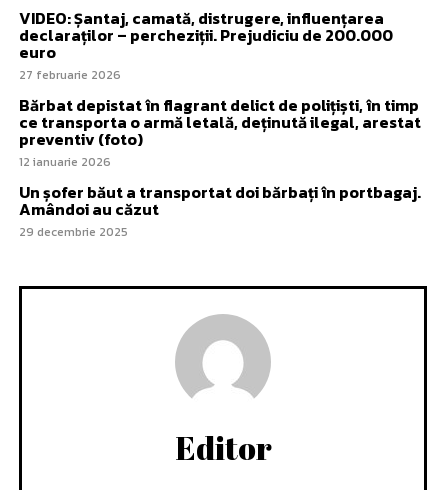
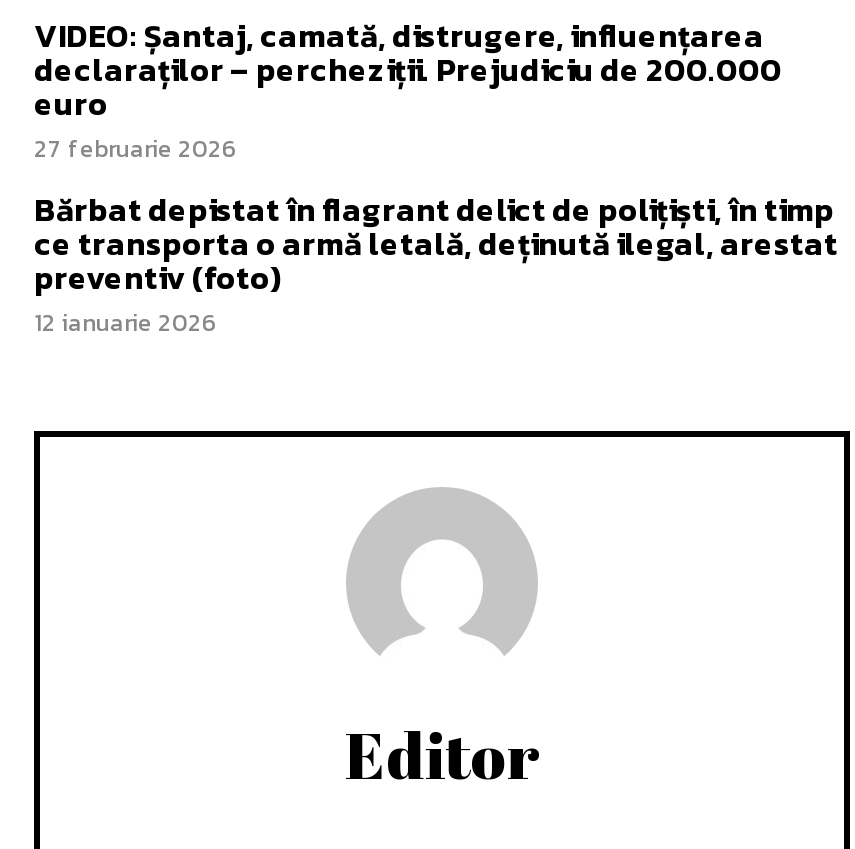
- Un șofer băut a transportat doi bărbați în portbagaj.
- Amândoi au căzut
- 29 decembrie 2025
